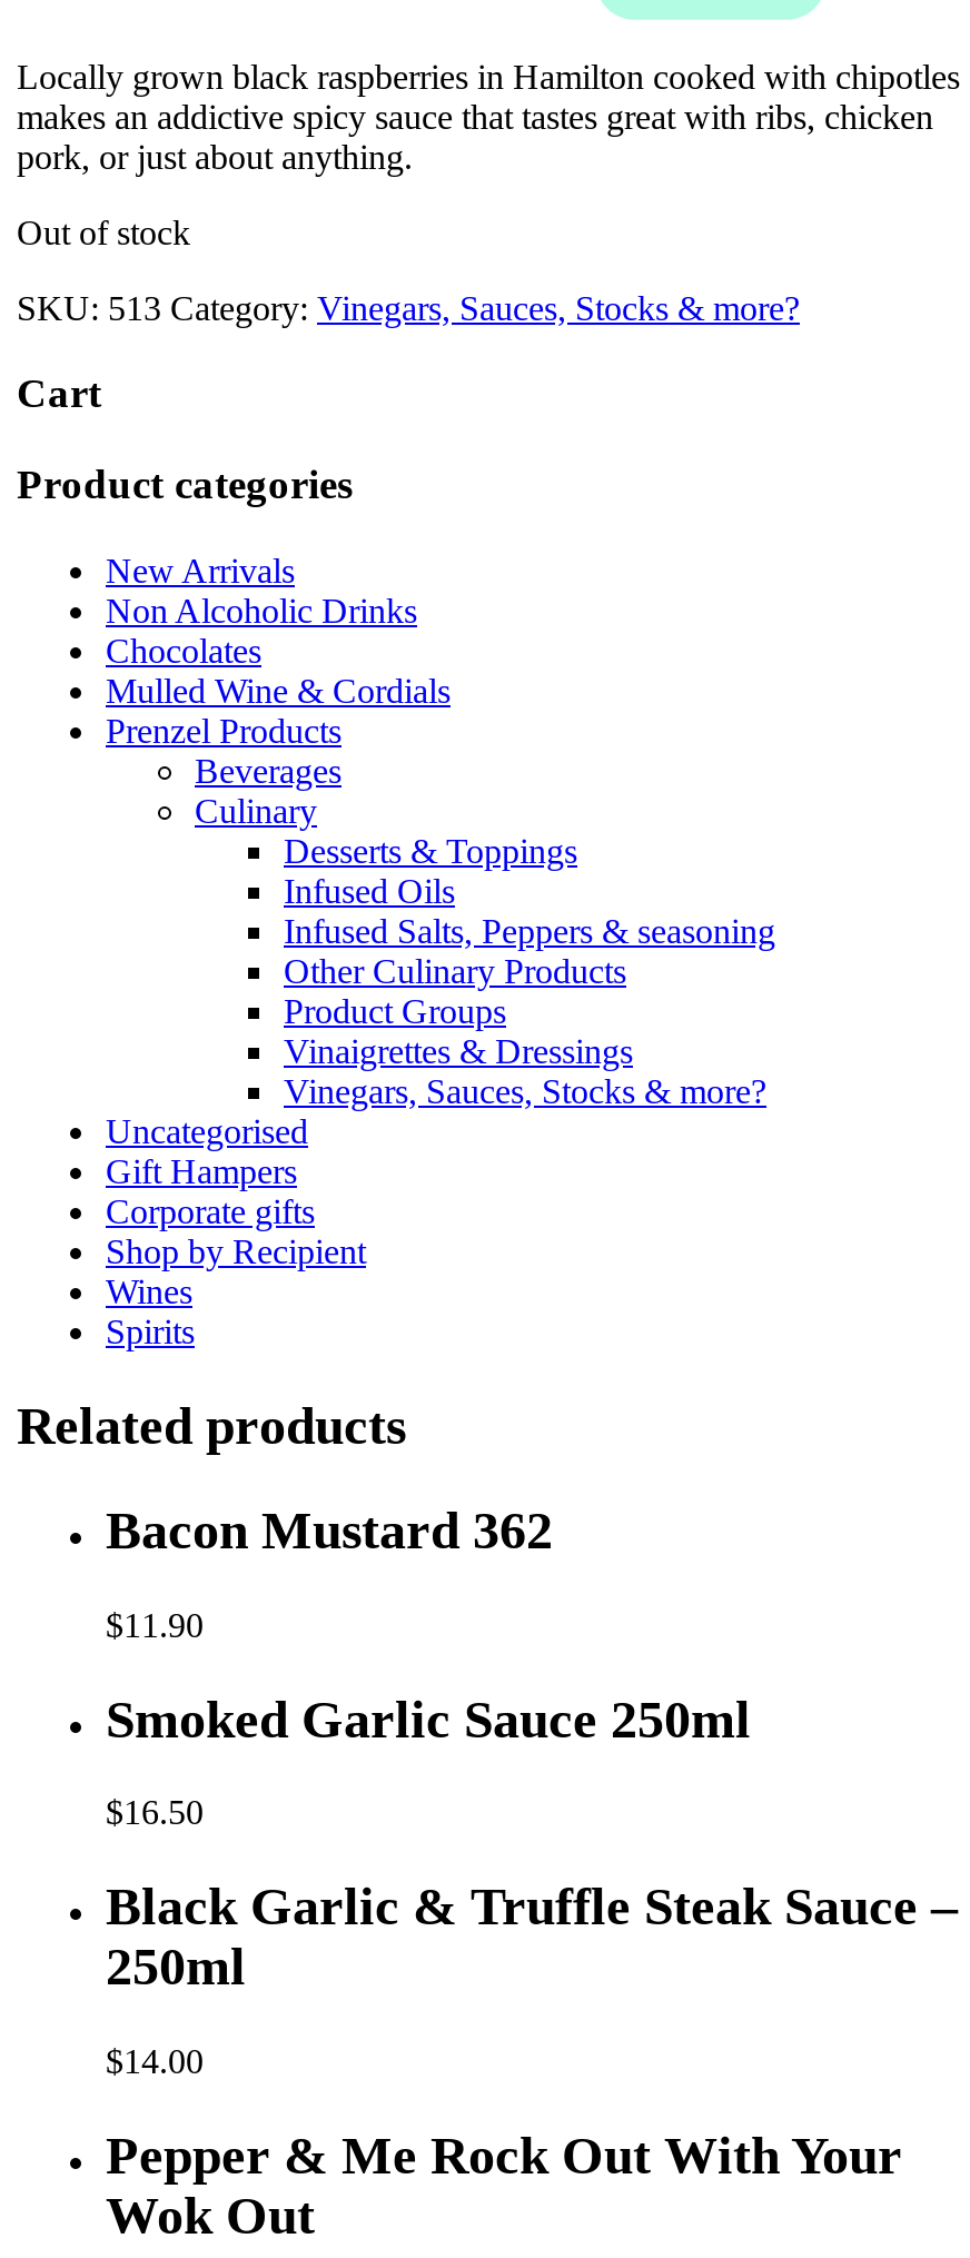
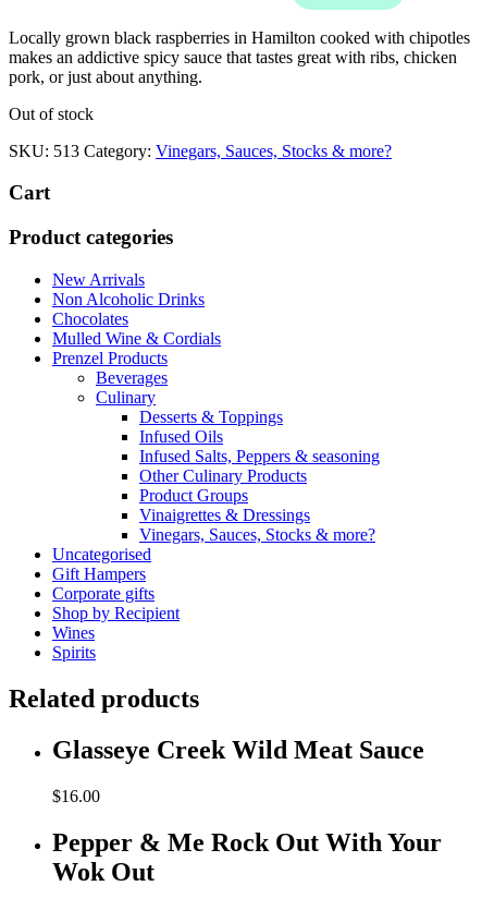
- Bacon Mustard 362
- $11.90
- Smoked Garlic Sauce 250ml
- $16.50
- Black Garlic & Truffle Steak Sauce –
- 250ml
- $14.00
+ Glasseye Creek Wild Meat Sauce
+ $16.00
